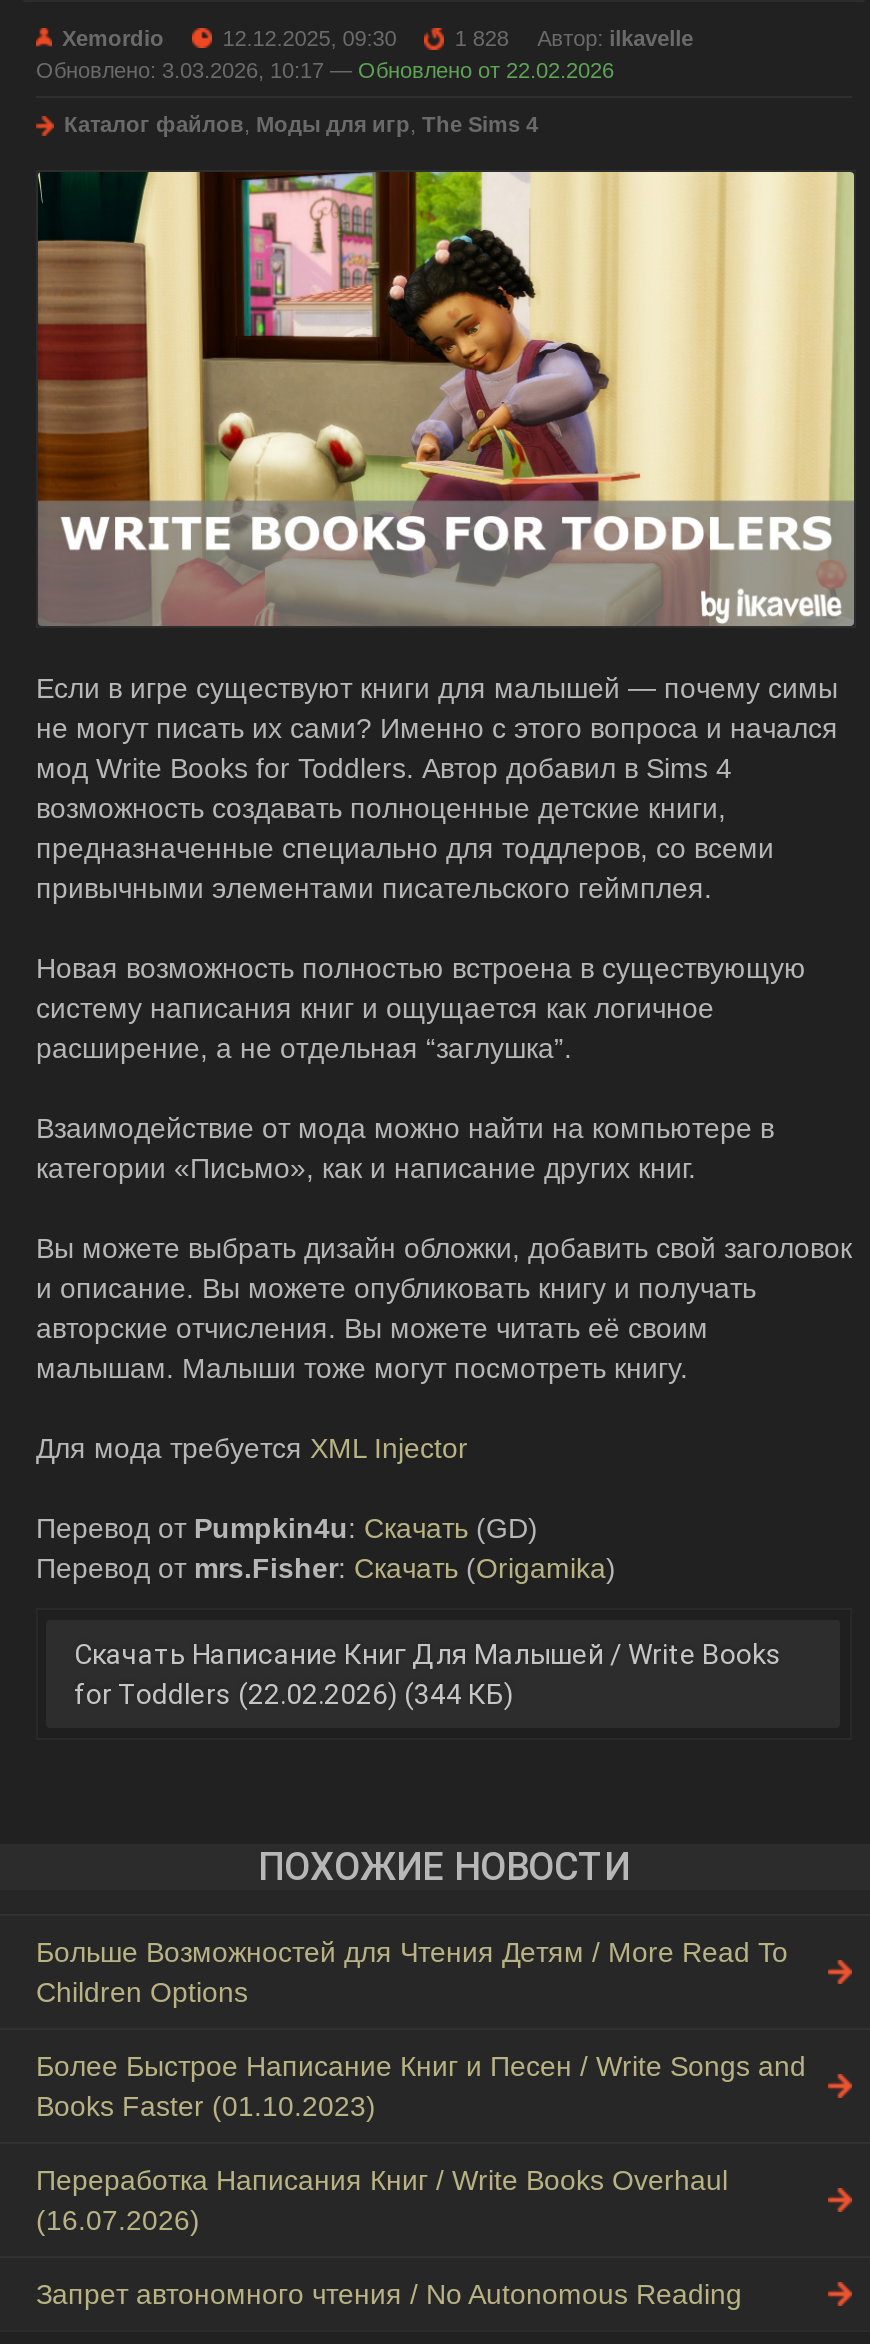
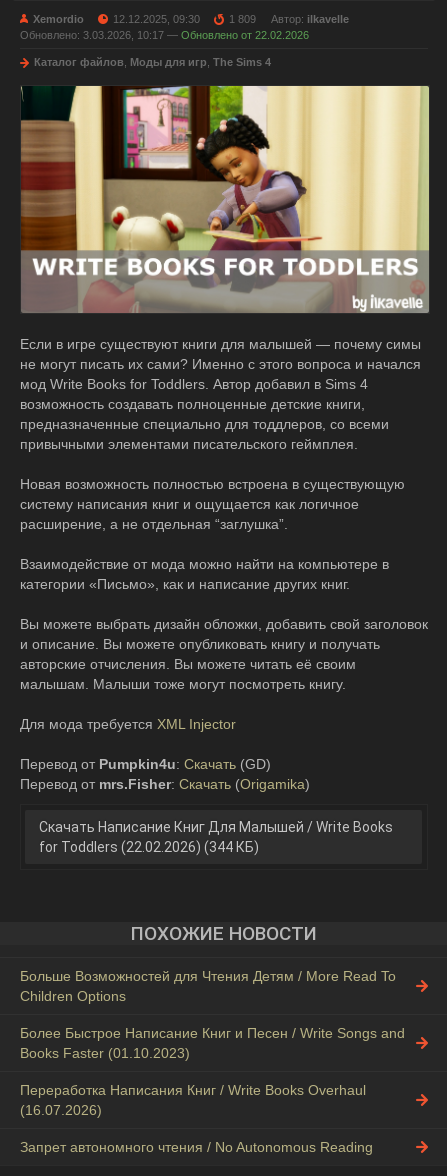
- 1 828 Автор: ilkavelle
+ 1 809 Автор: ilkavelle
